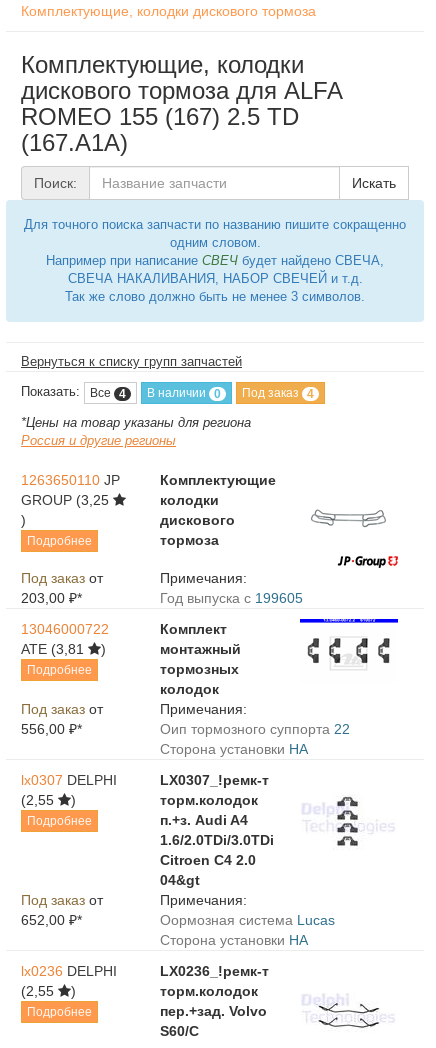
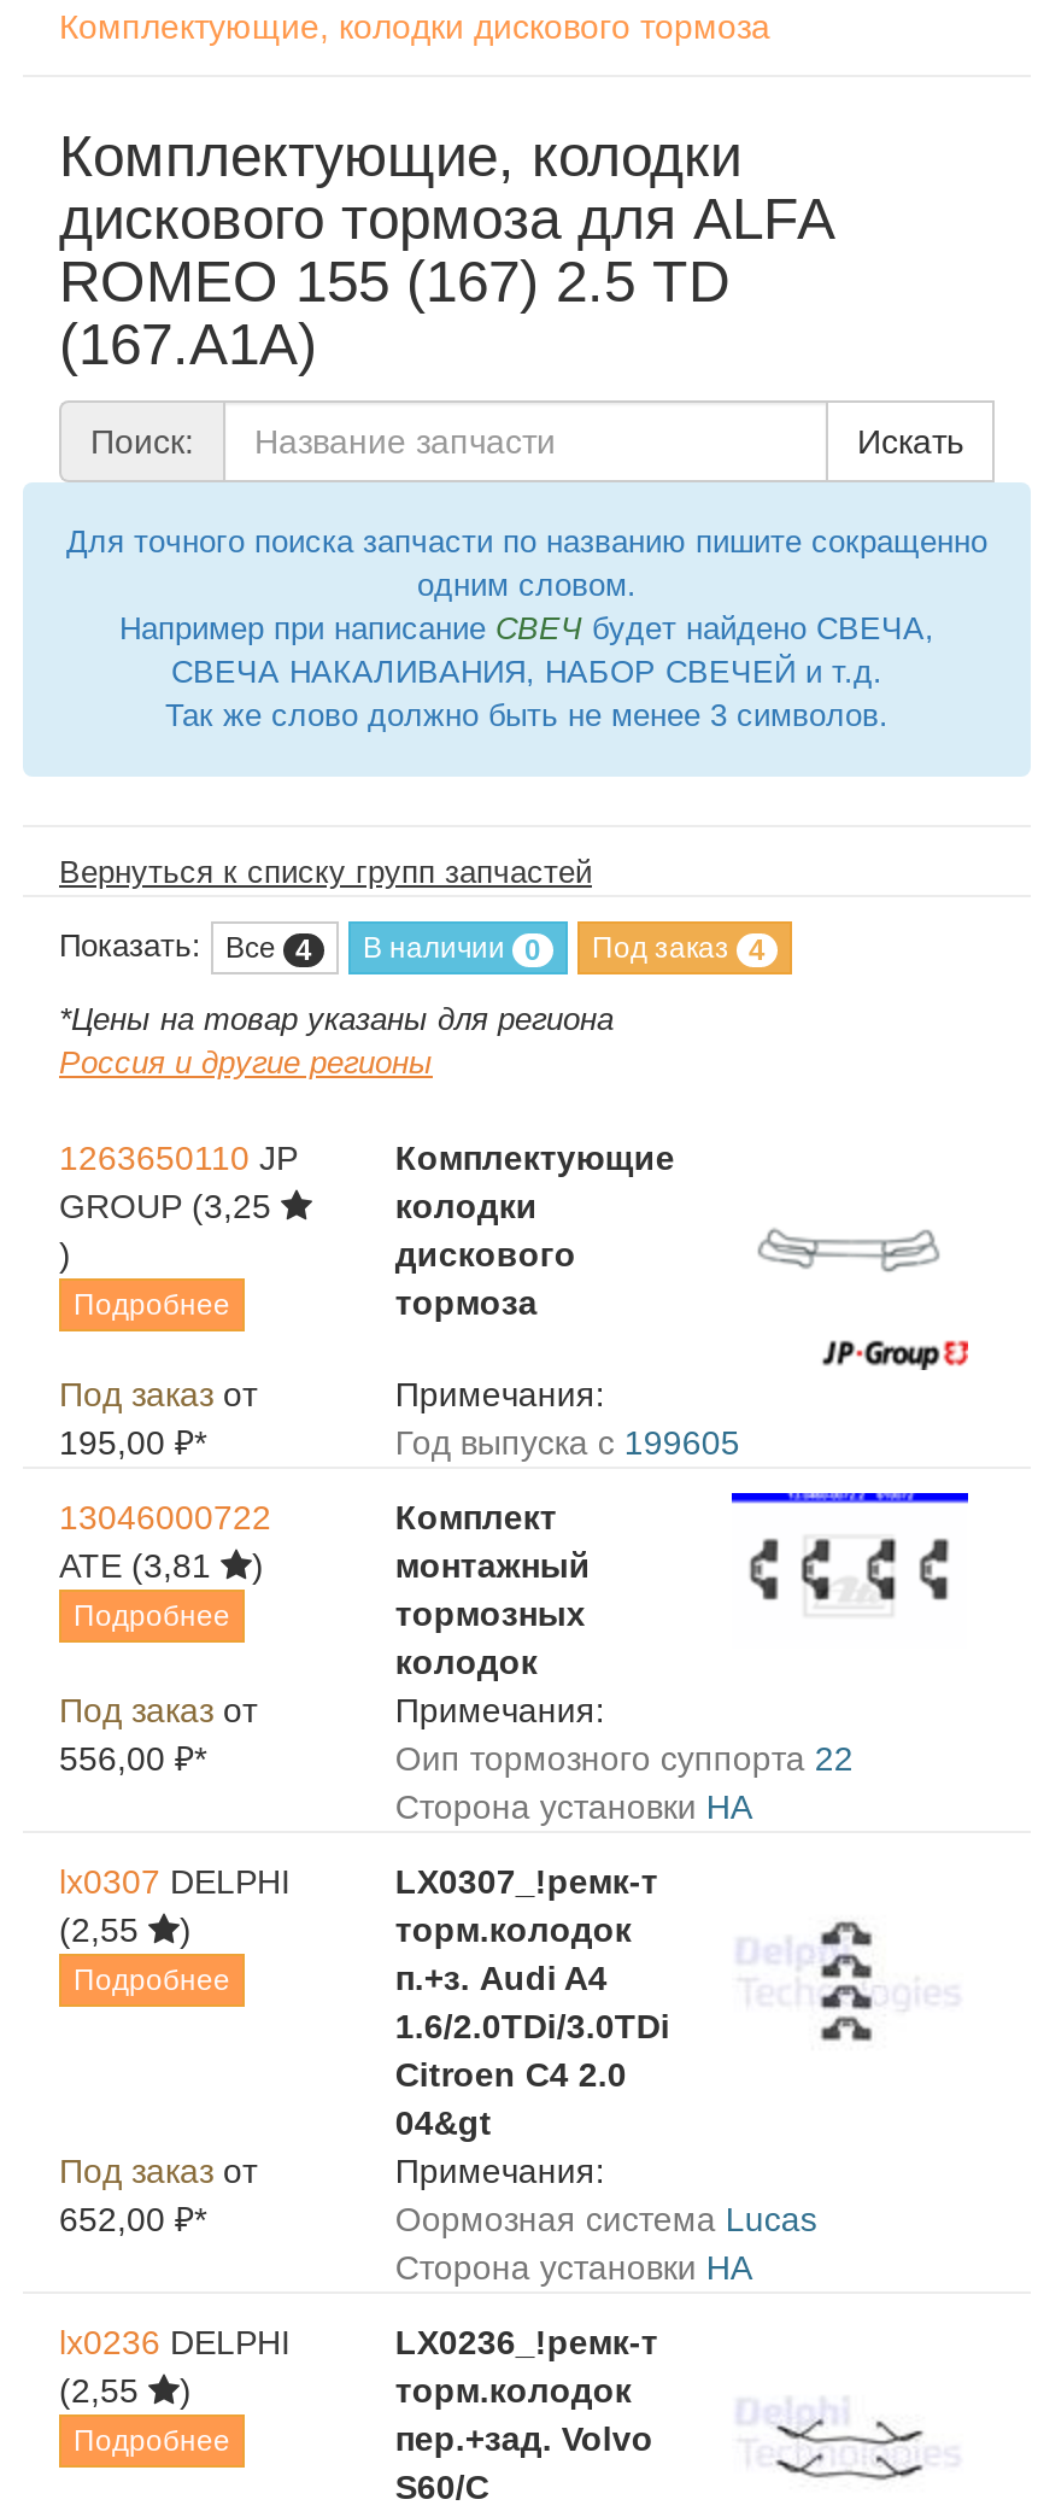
- 203,00 ₽*
+ 195,00 ₽*
